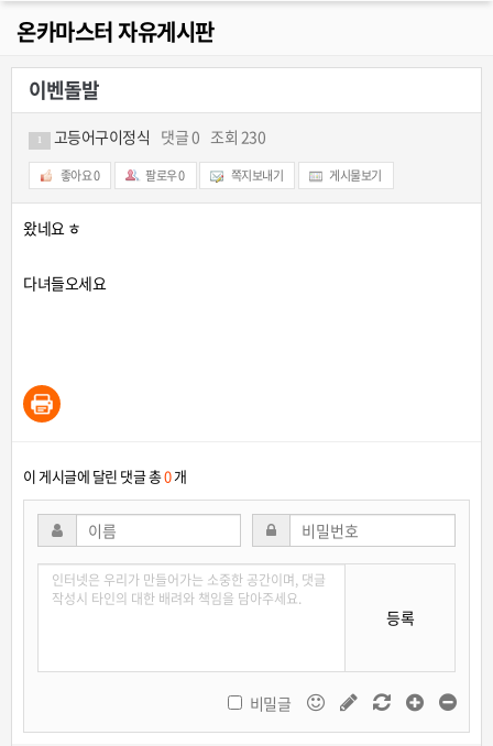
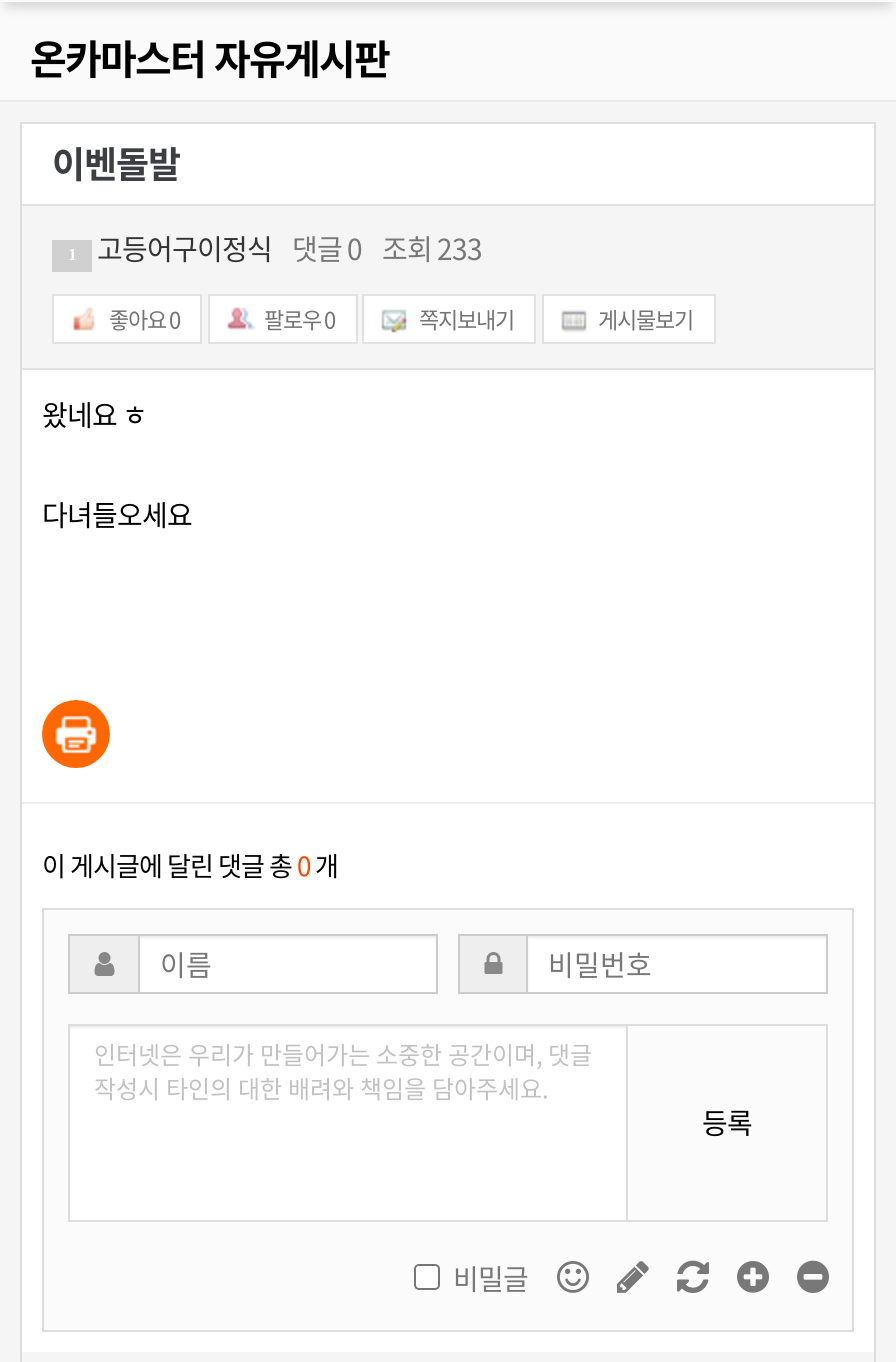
- 고등어구이정식 댓글 0 조회 230
+ 고등어구이정식 댓글 0 조회 233
